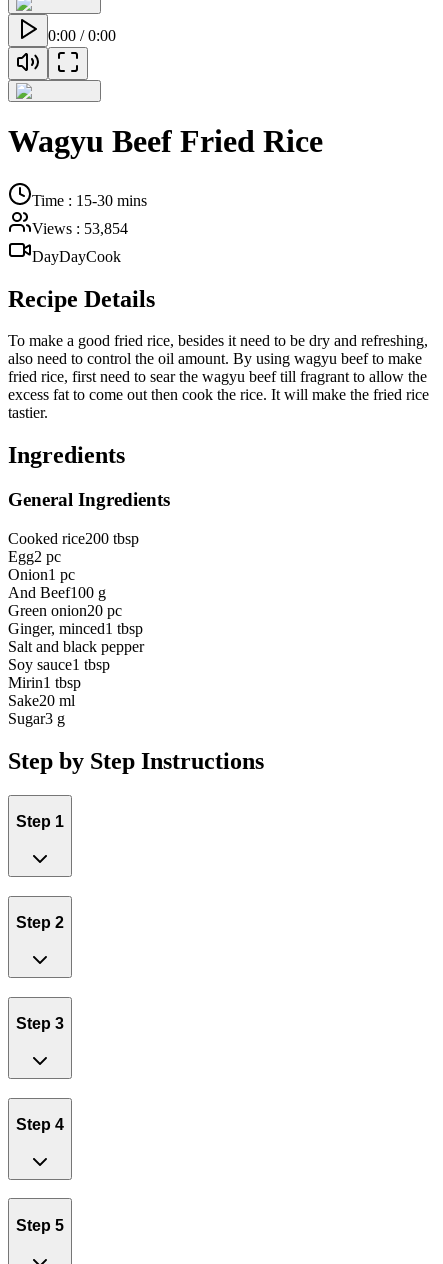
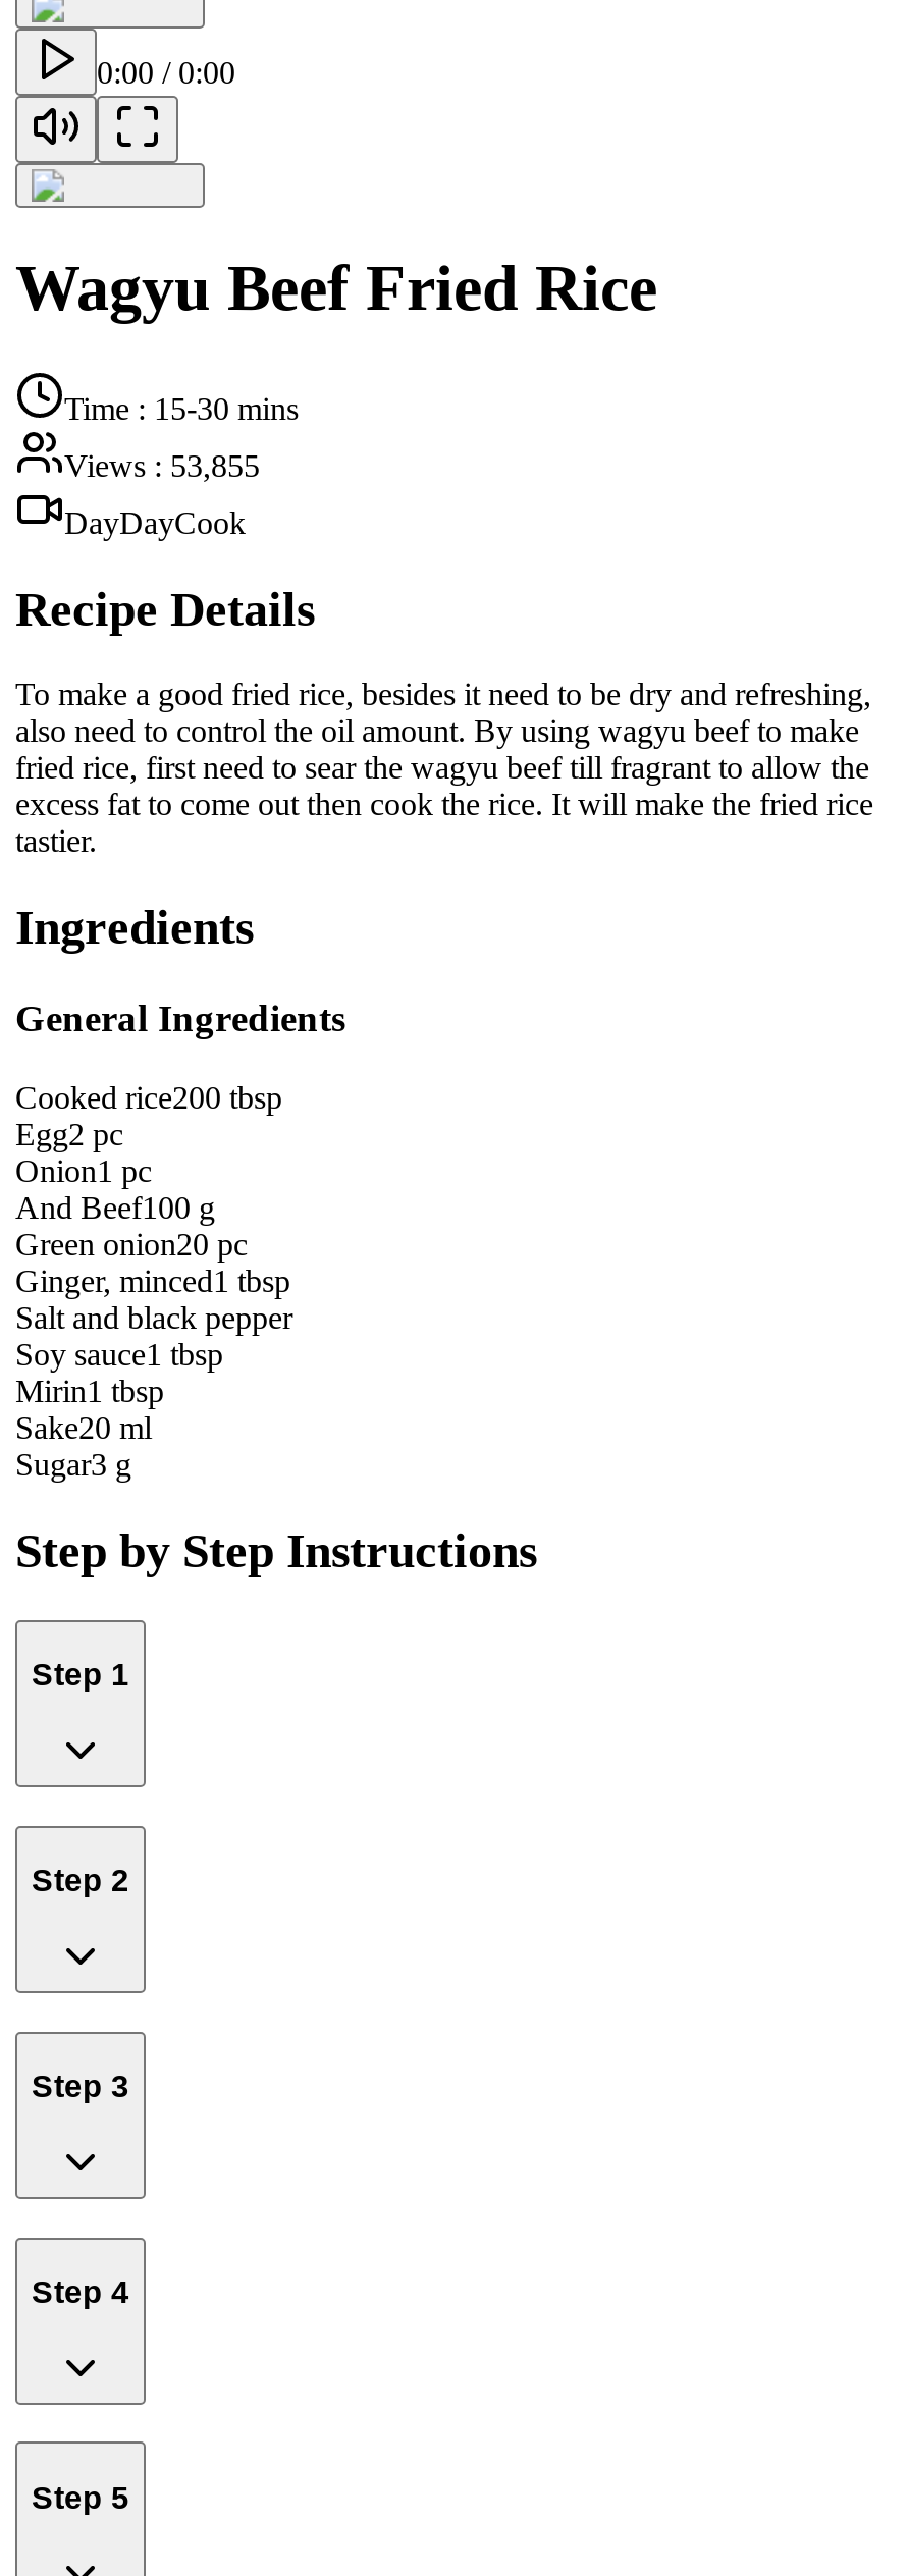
- Views: 53,854
+ Views: 53,855
